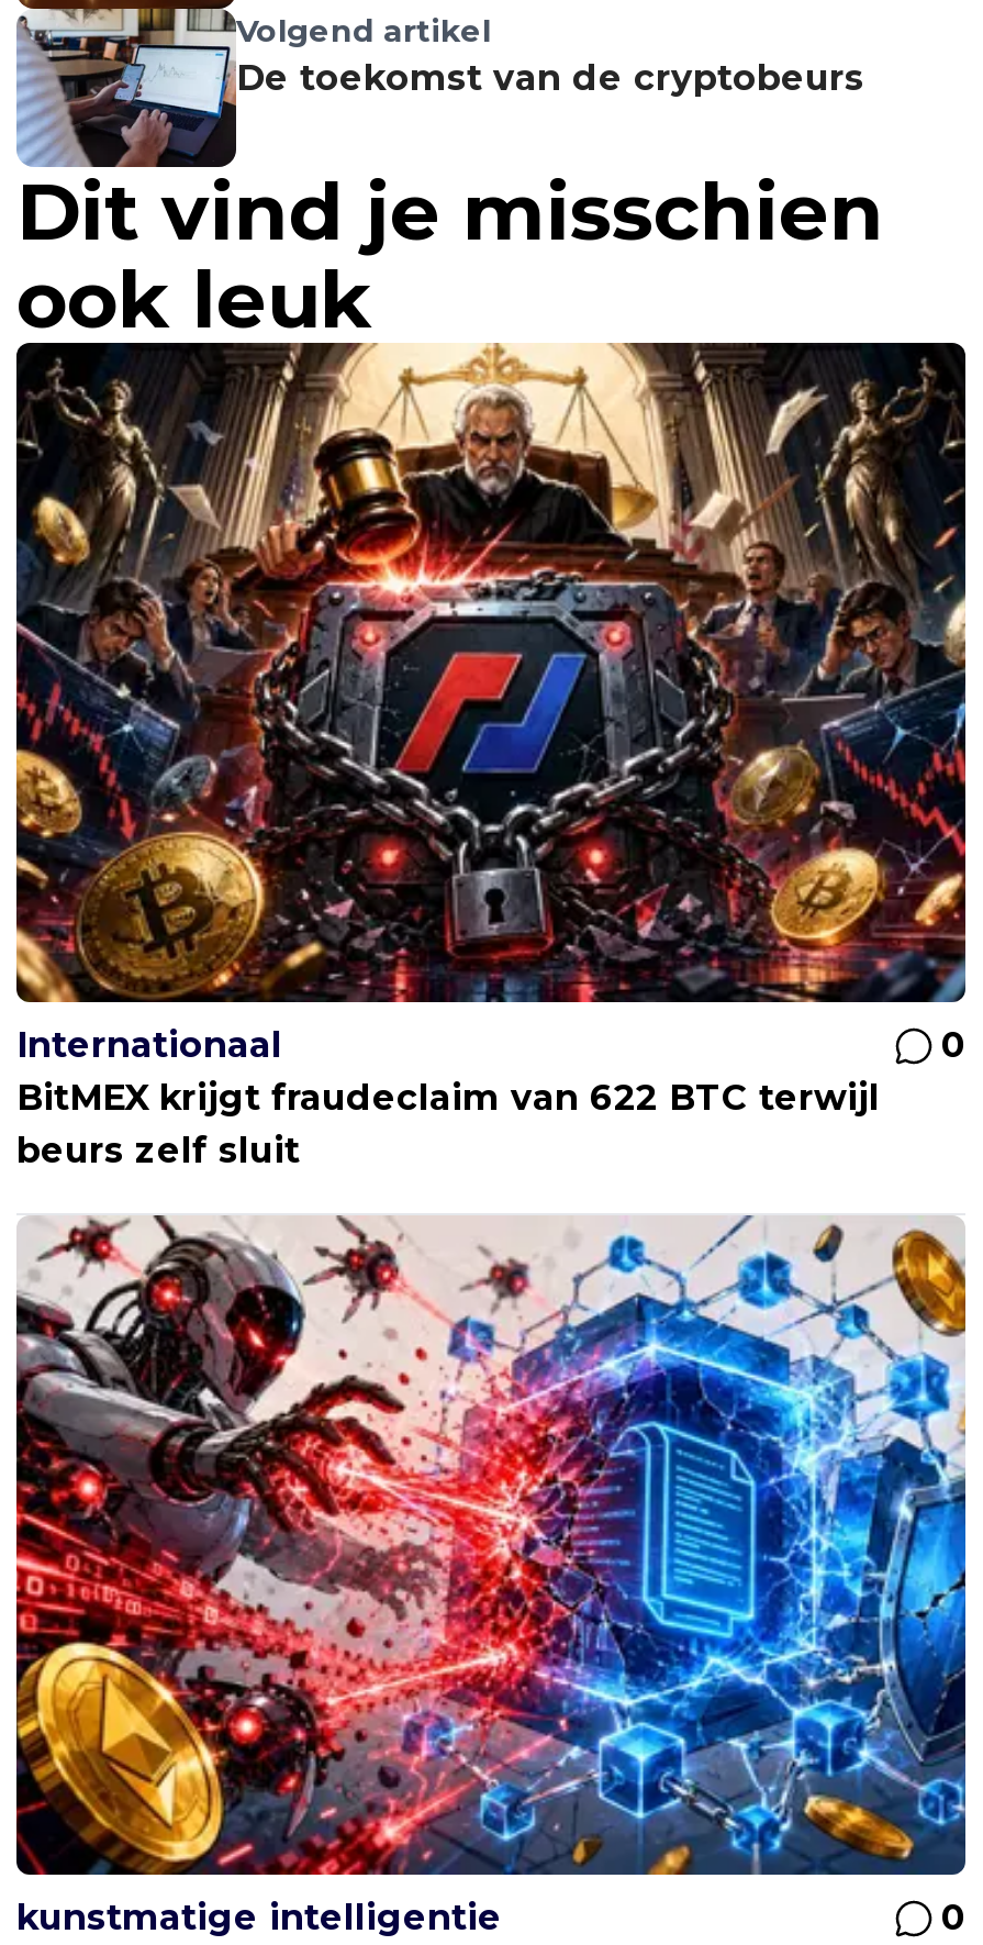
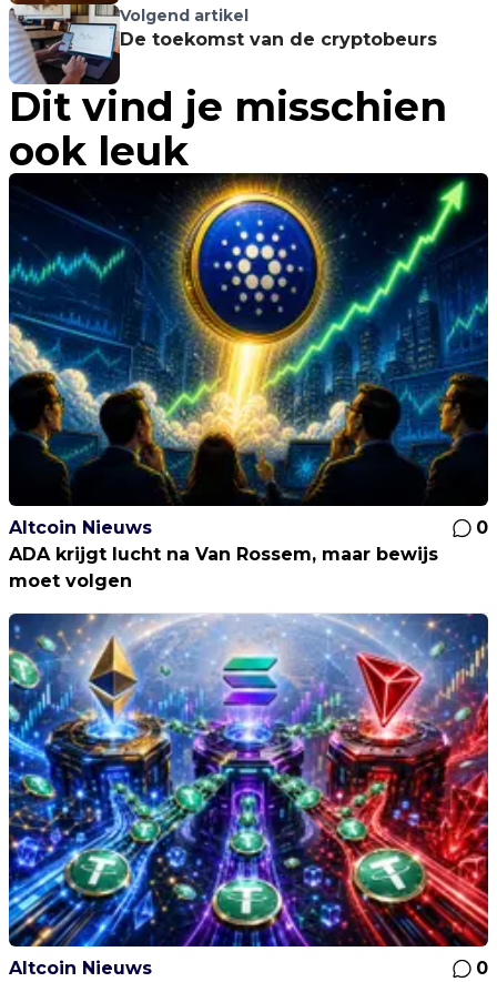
- [image]
- Internationaal
+ [image]
+ Altcoin Nieuws

- BitMEX krijgt fraudeclaim van 622 BTC terwijl
- beurs zelf sluit
+ ADA krijgt lucht na Van Rossem, maar bewijs
+ moet volgen

- [image]
- kunstmatige intelligentie
+ [image]
+ Altcoin Nieuws
